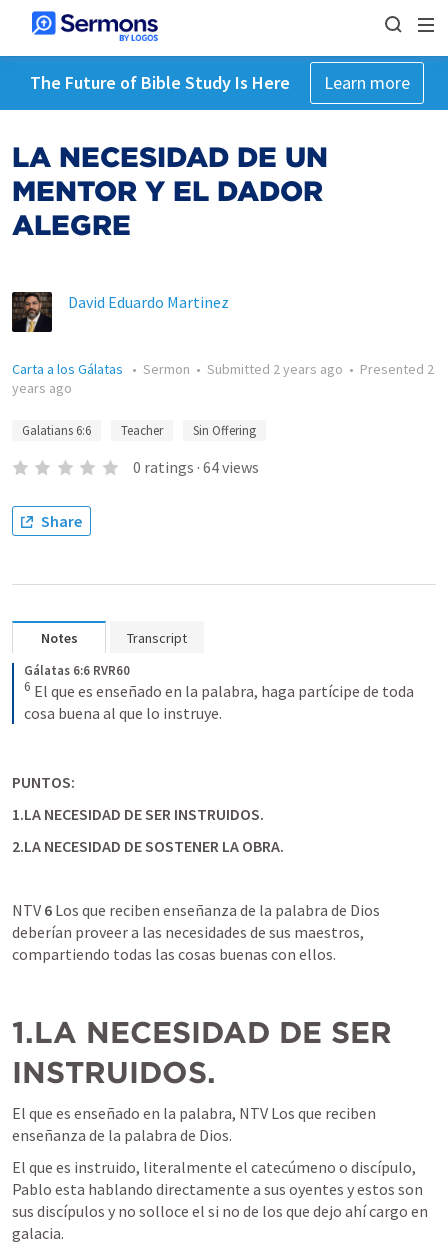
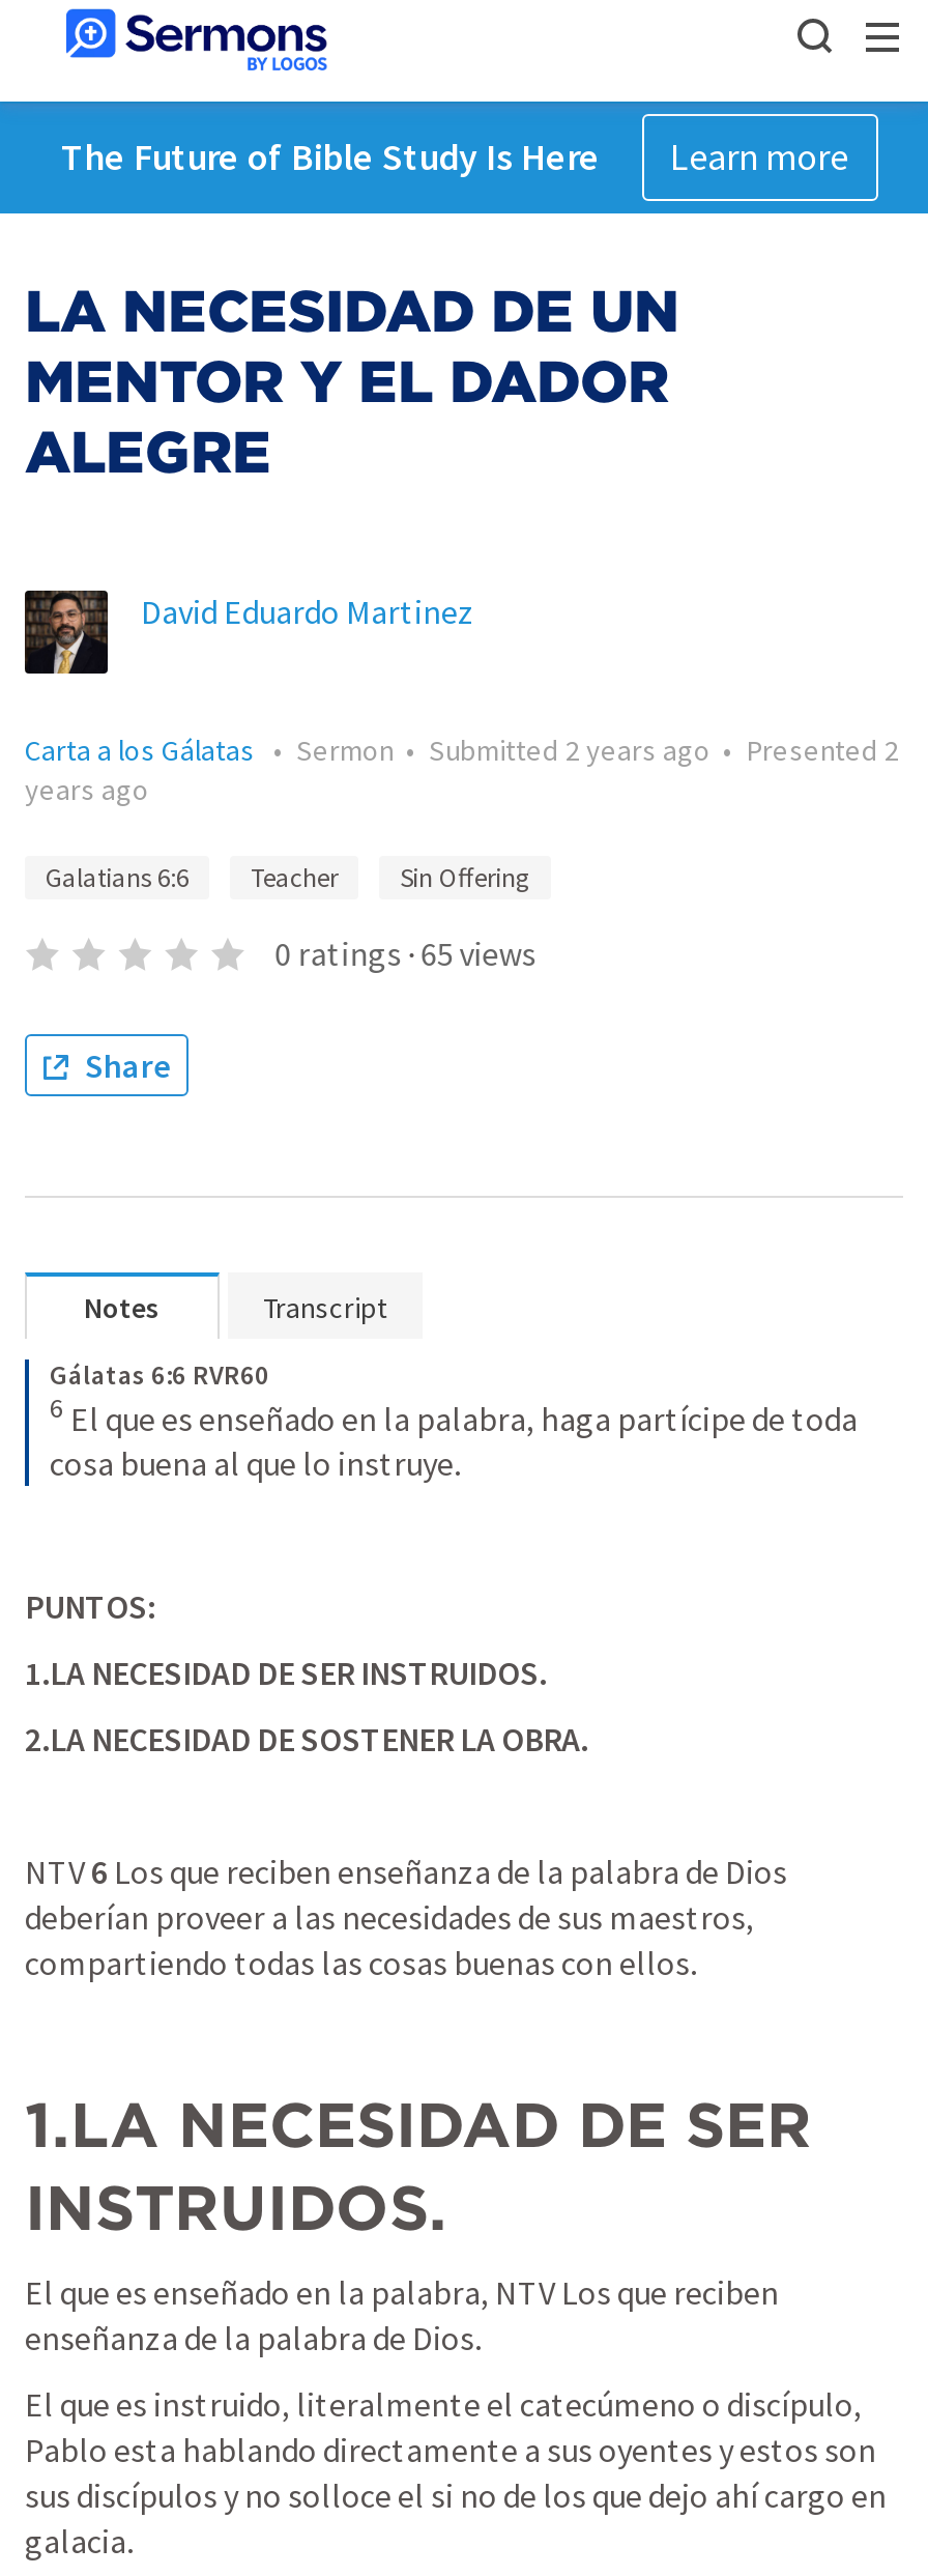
- 0 ratings · 64 views
+ 0 ratings · 65 views
